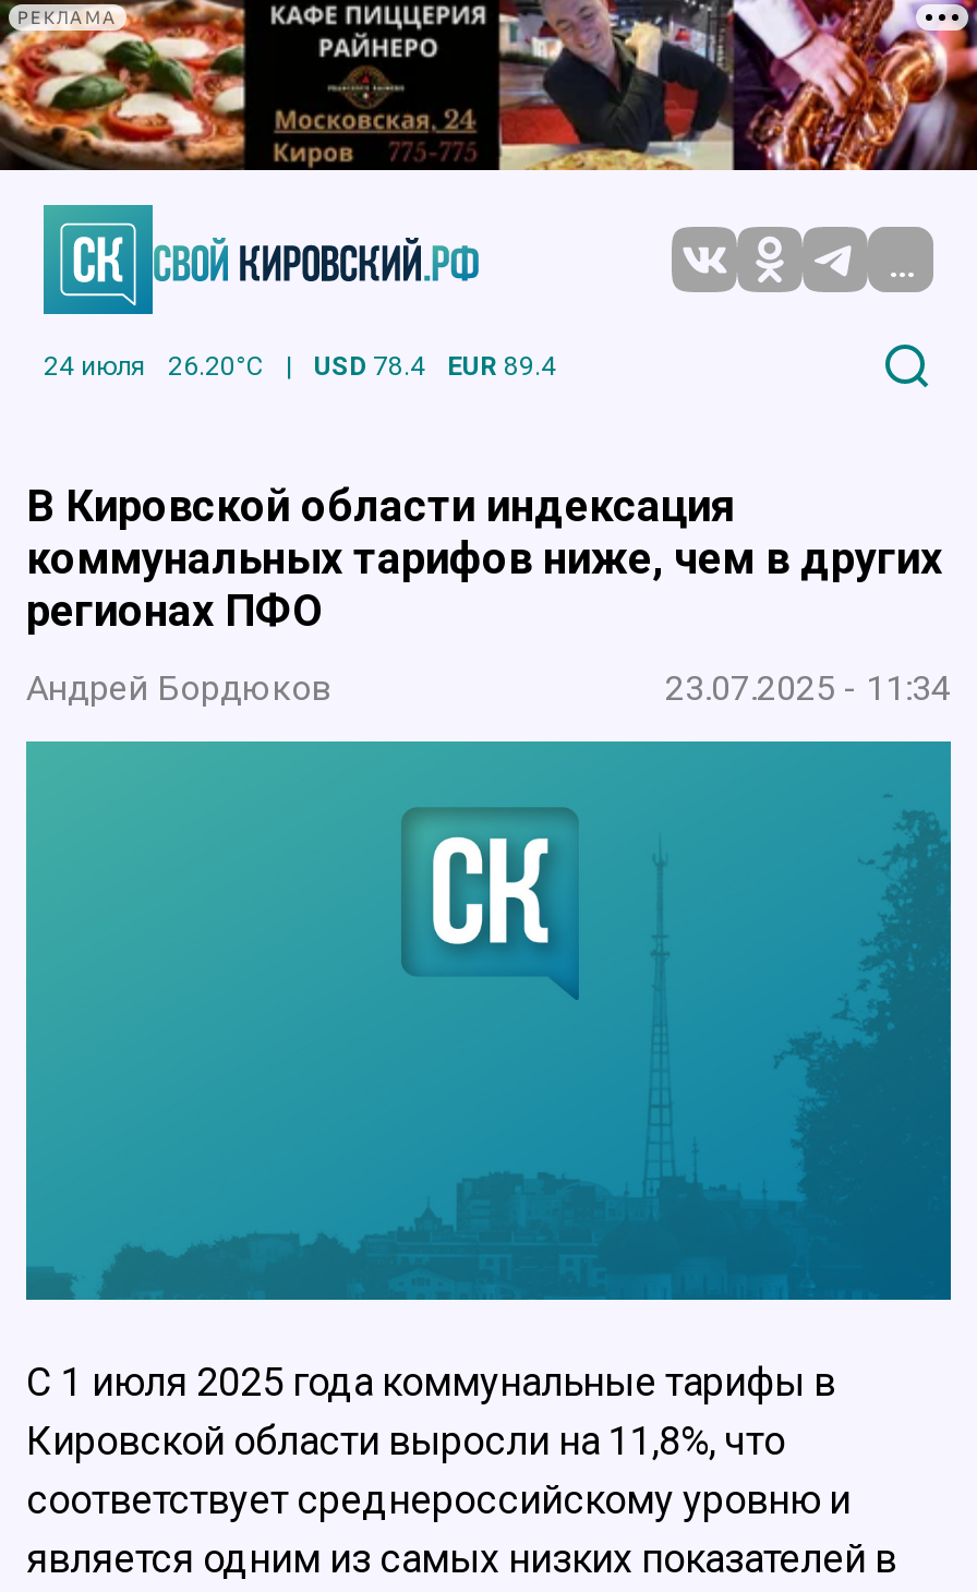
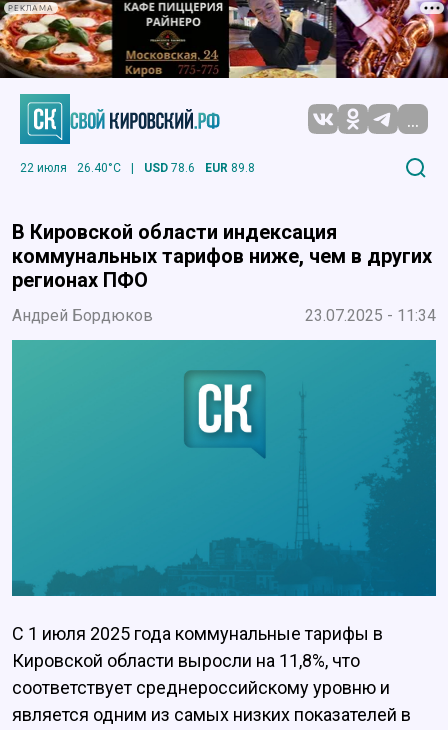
- 24 июля
- 26.20°C
+ 22 июля
+ 26.40°C

- USD 78.4
+ USD 78.6

- EUR 89.4
+ EUR 89.8
